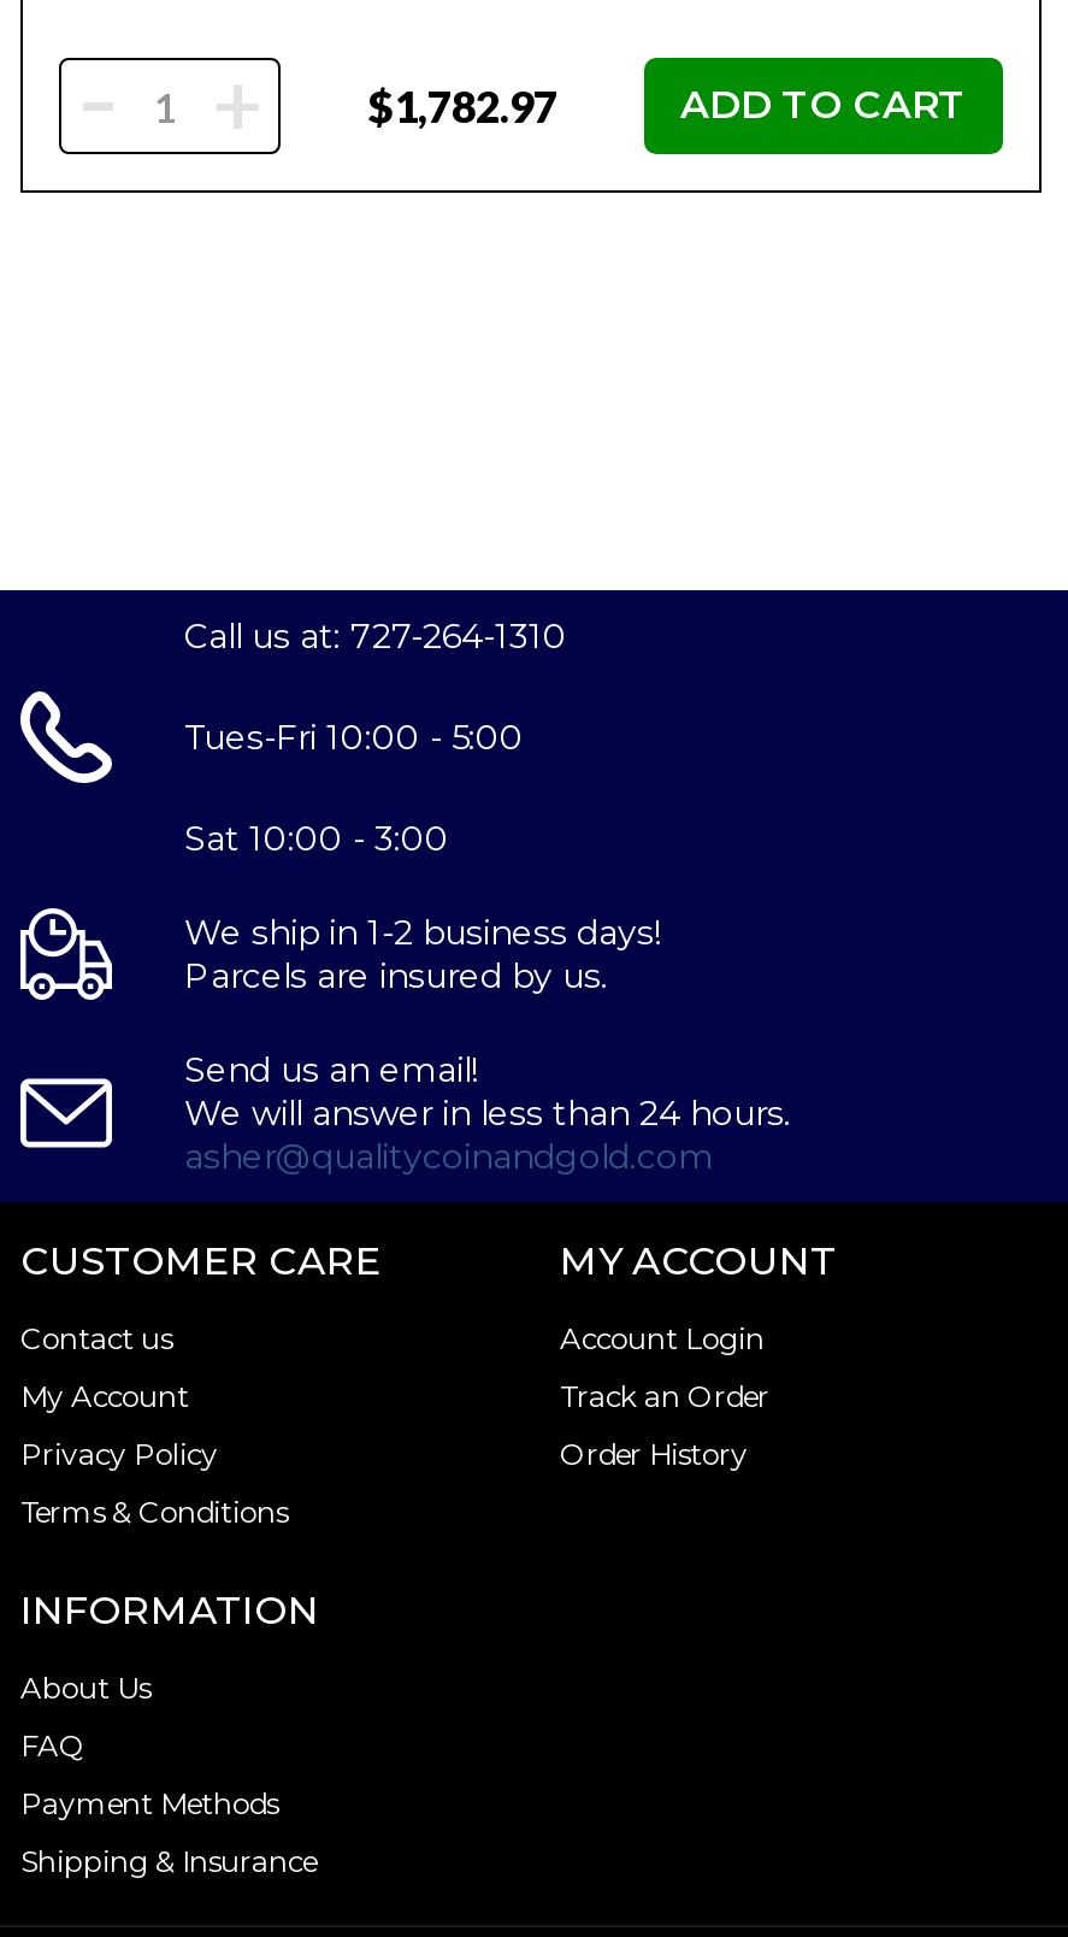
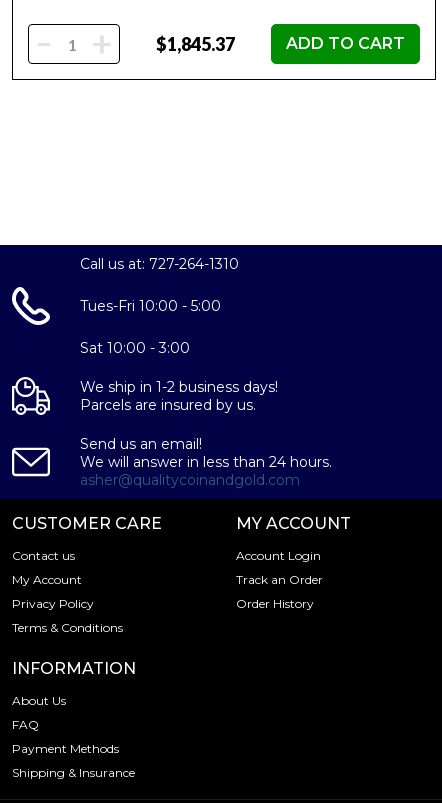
- $1,782.97
+ $1,845.37
